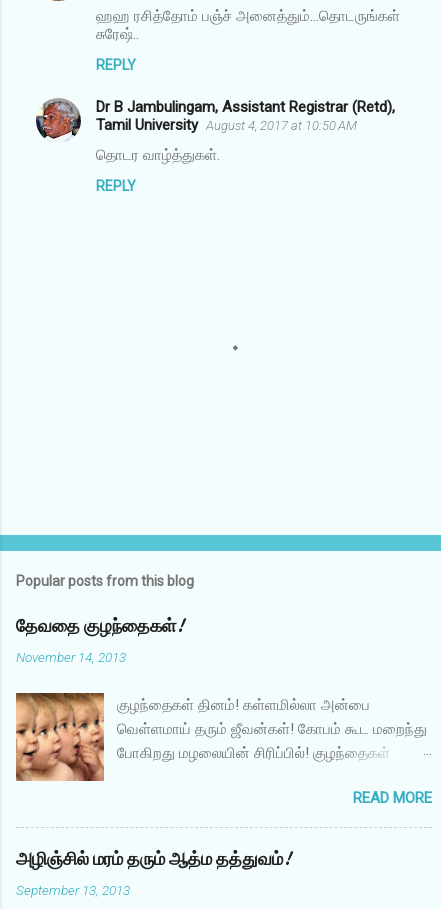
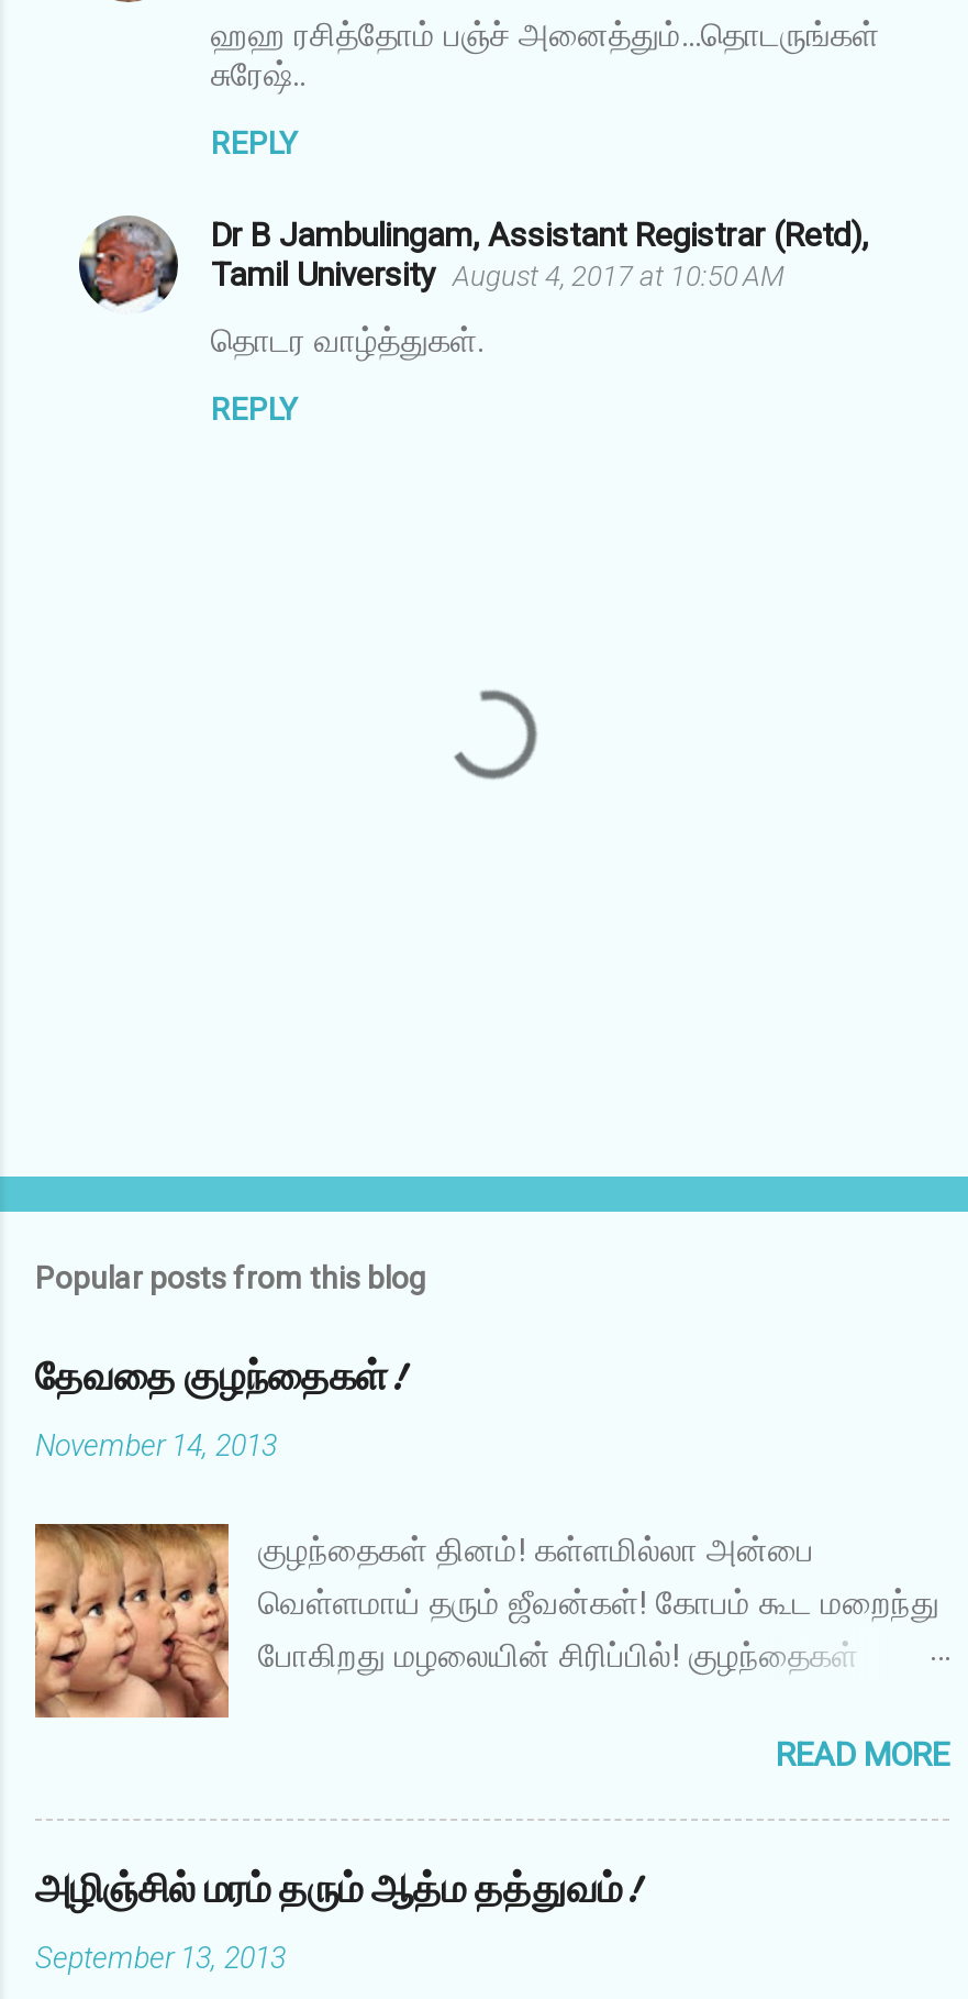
+ [image]
